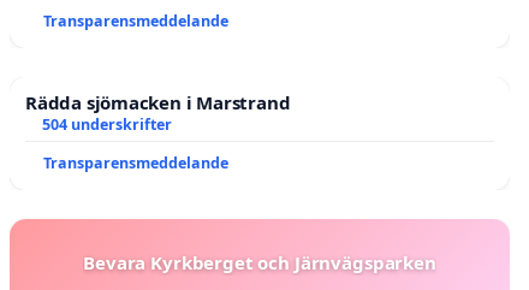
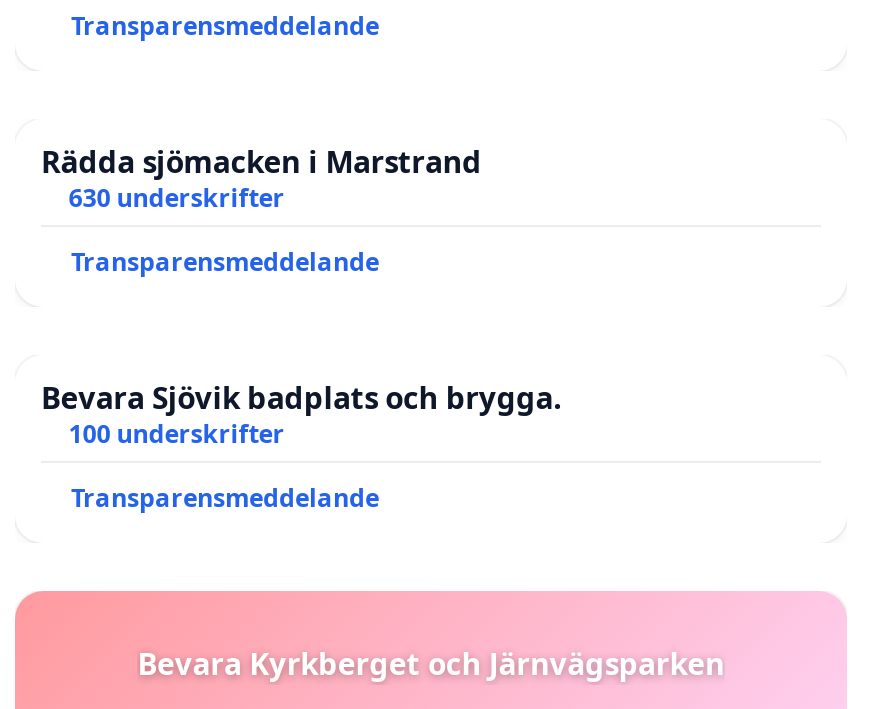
- 504 underskrifter
+ 630 underskrifter
+ Transparensmeddelande
+ Bevara Sjövik badplats och brygga.
+ 100 underskrifter
